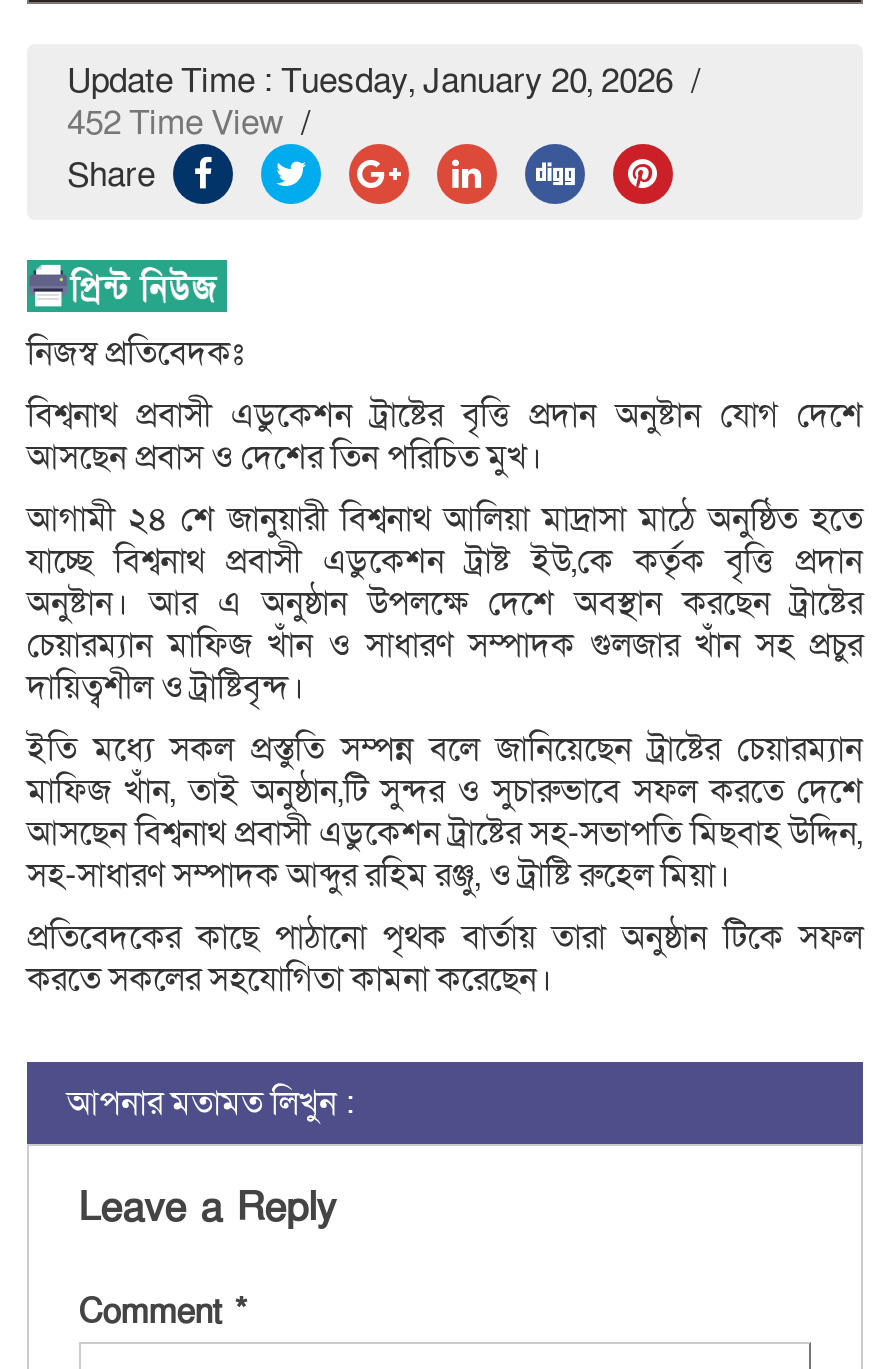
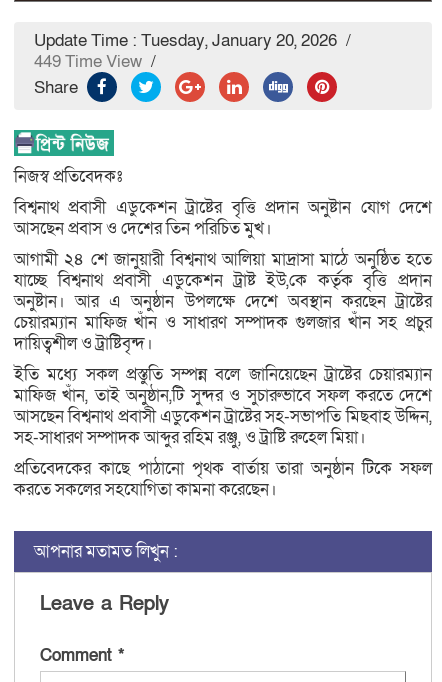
- 452 Time View /
+ 449 Time View /
